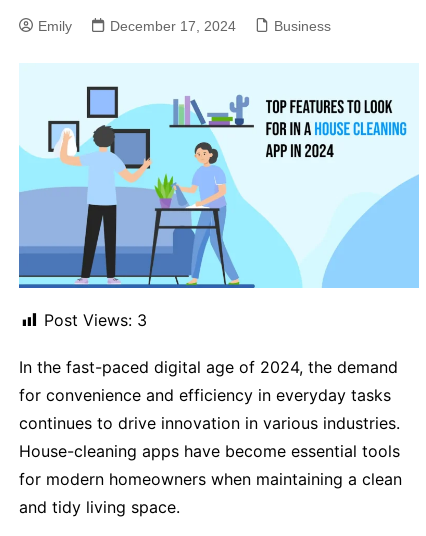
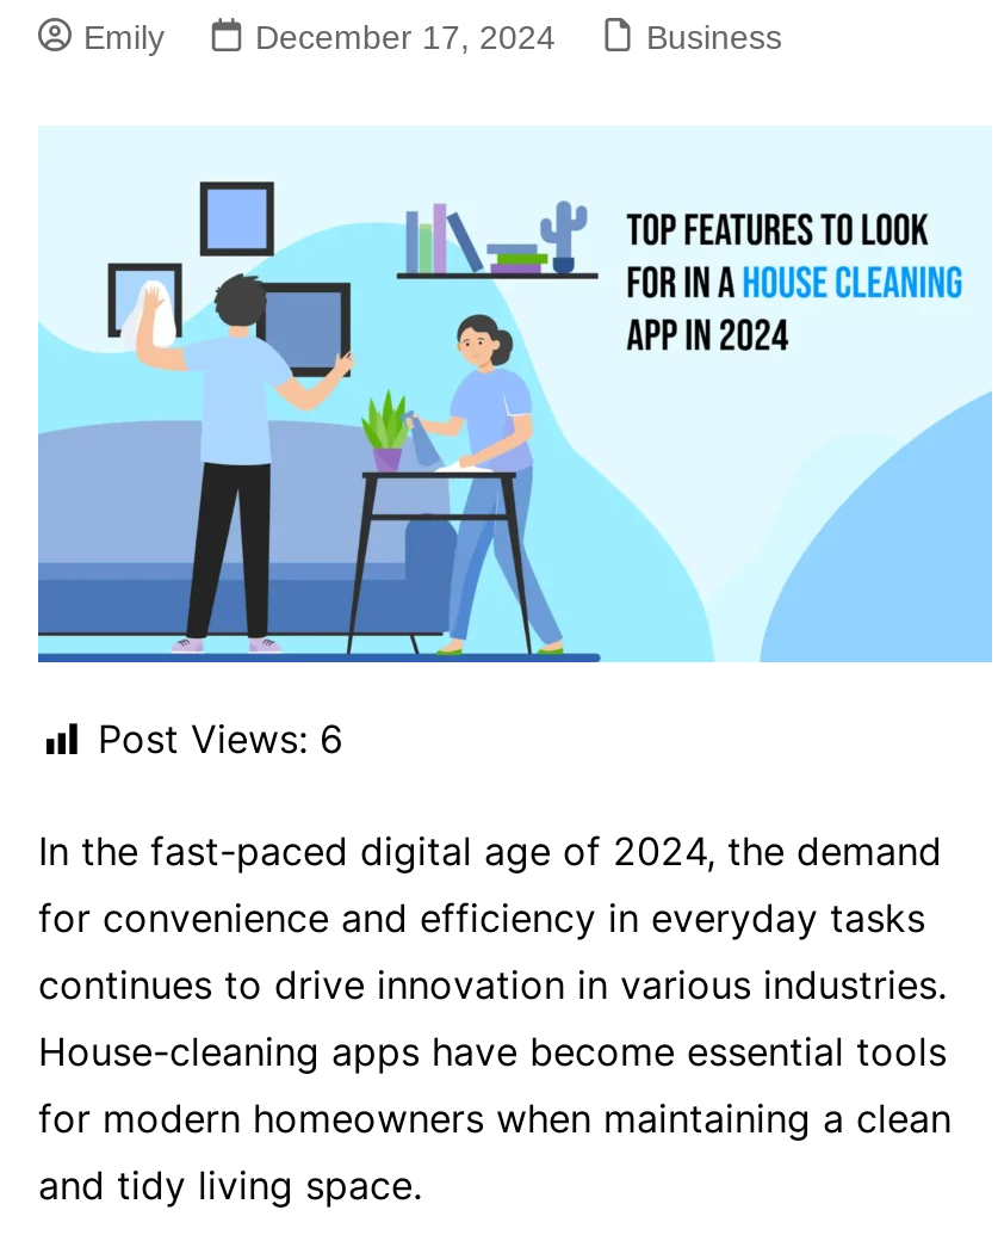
- Post Views: 3
+ Post Views: 6
